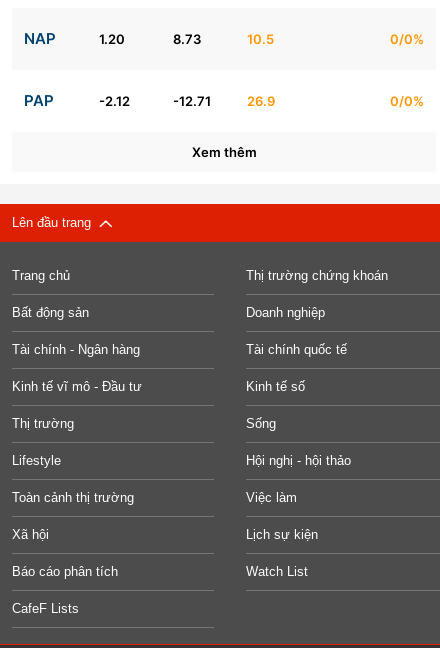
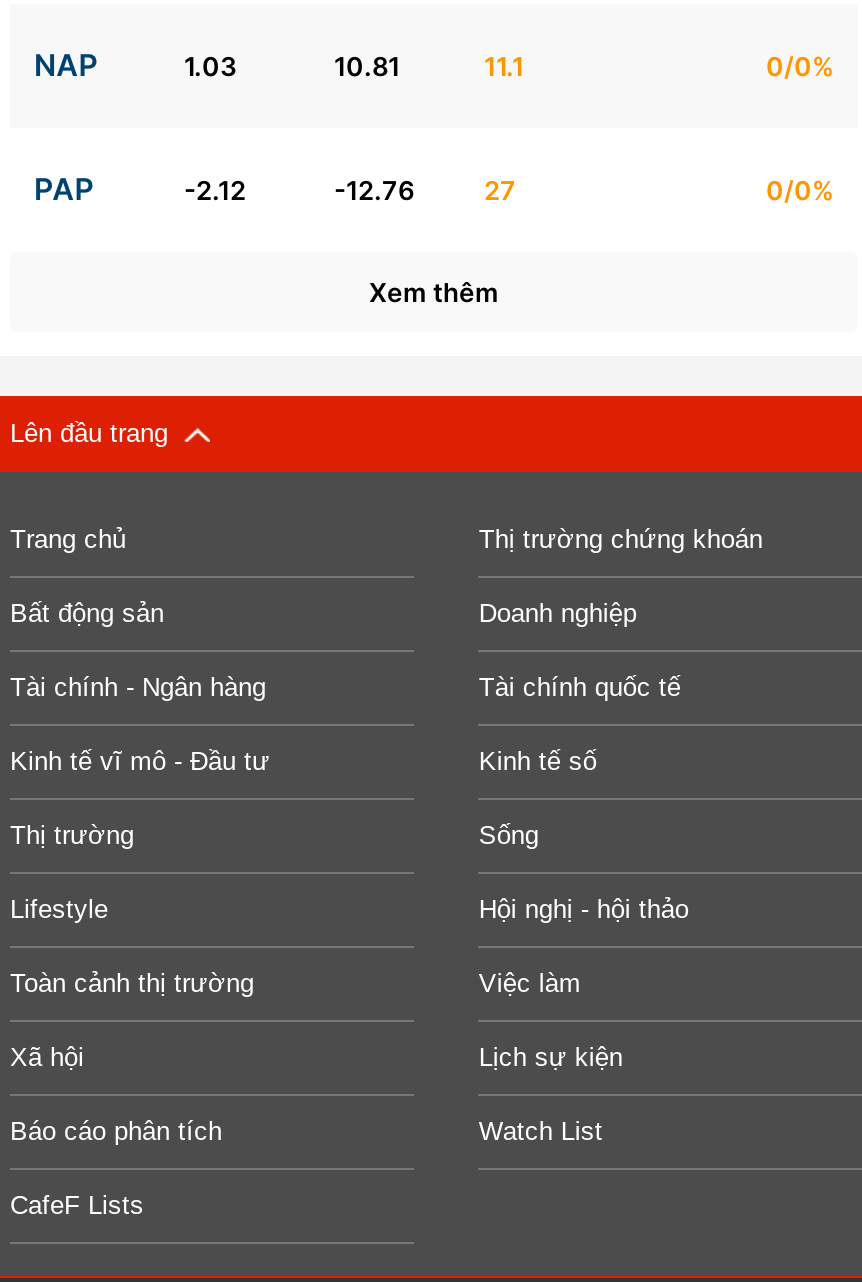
- 1.20
+ 1.03

- 8.73
+ 10.81

- 10.5
+ 11.1

- -12.71
+ -12.76

- 26.9
+ 27
